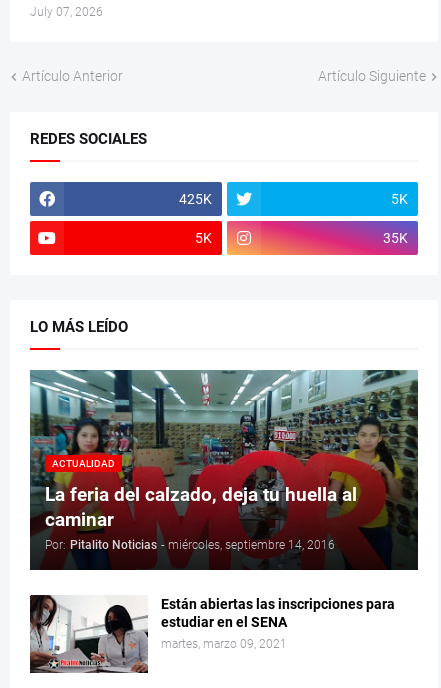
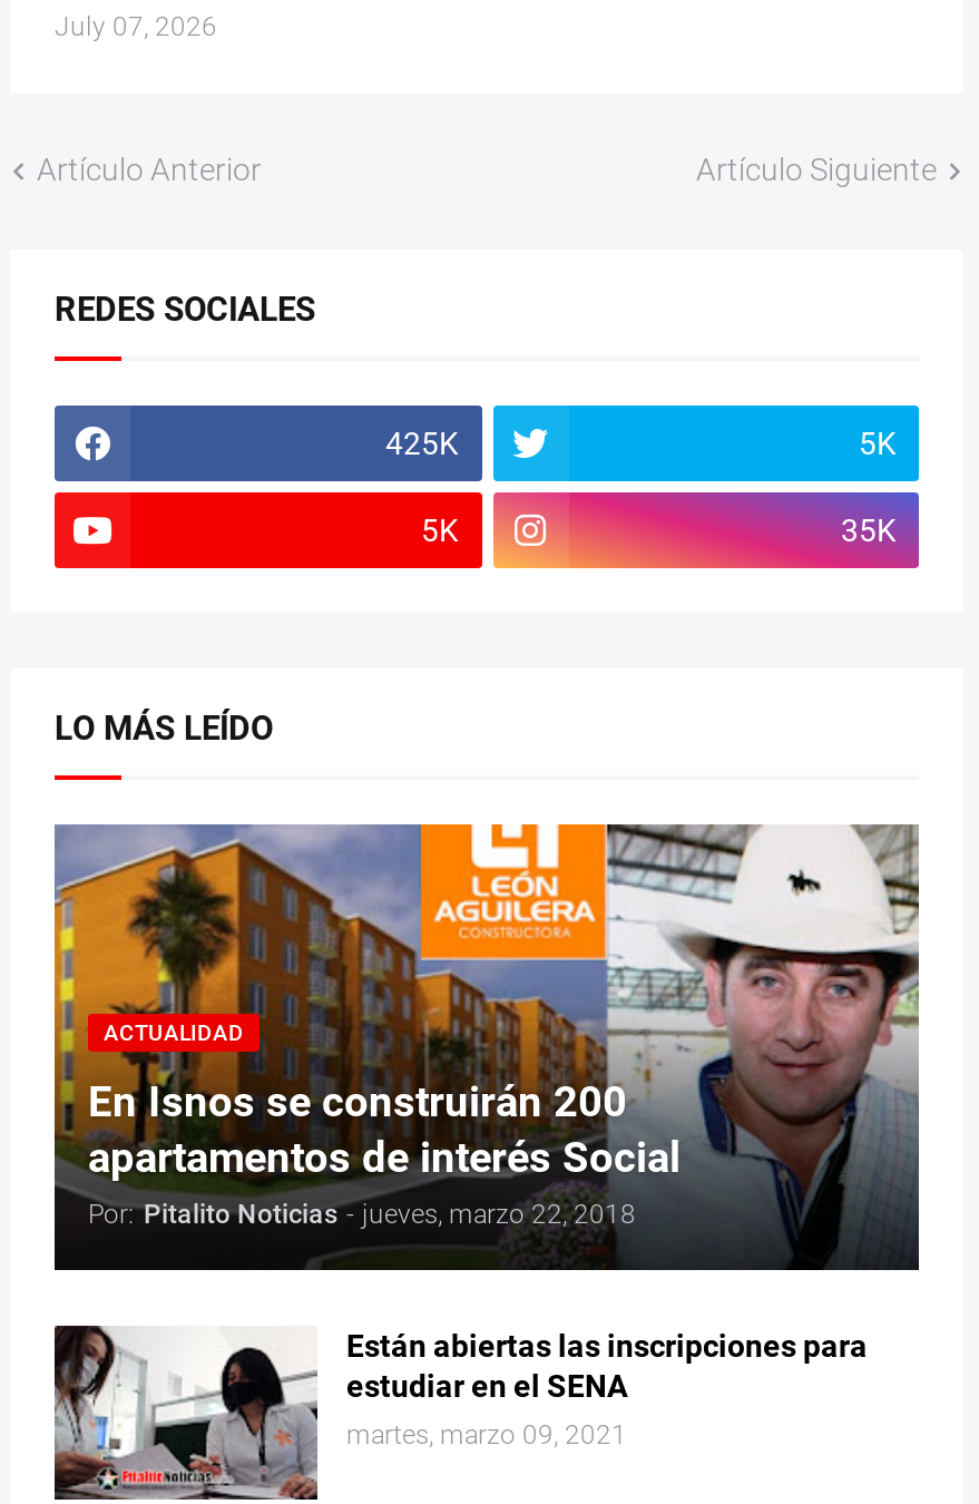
- [image]
- La feria del calzado, deja tu huella al
- caminar
- Por: Pitalito Noticias - miércoles, septiembre 14, 2016
+ [image]
+ En Isnos se construirán 200
+ apartamentos de interés Social
+ Por: Pitalito Noticias - jueves, marzo 22, 2018
